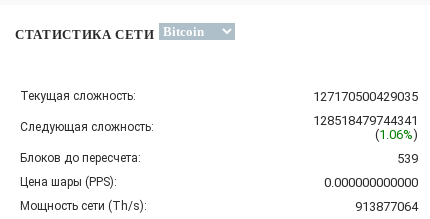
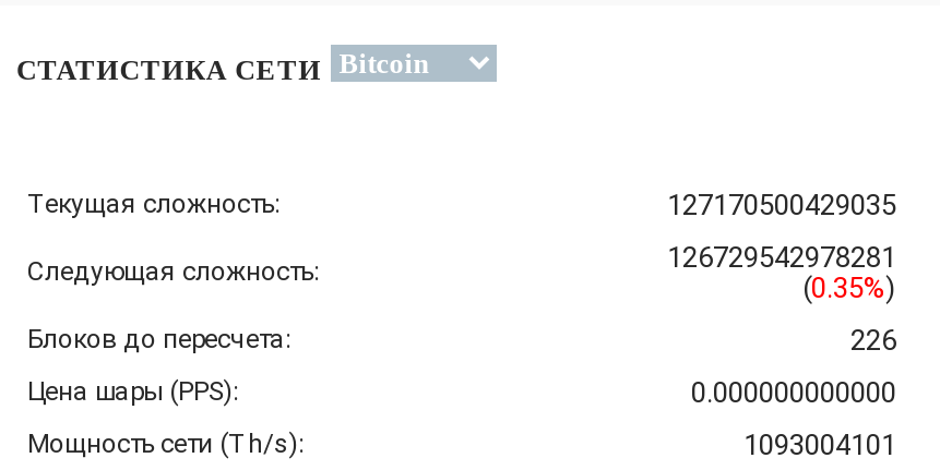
- 128518479744341
+ 126729542978281

- (1.06%)
+ (0.35%)

- 539
+ 226

- 913877064
+ 1093004101
